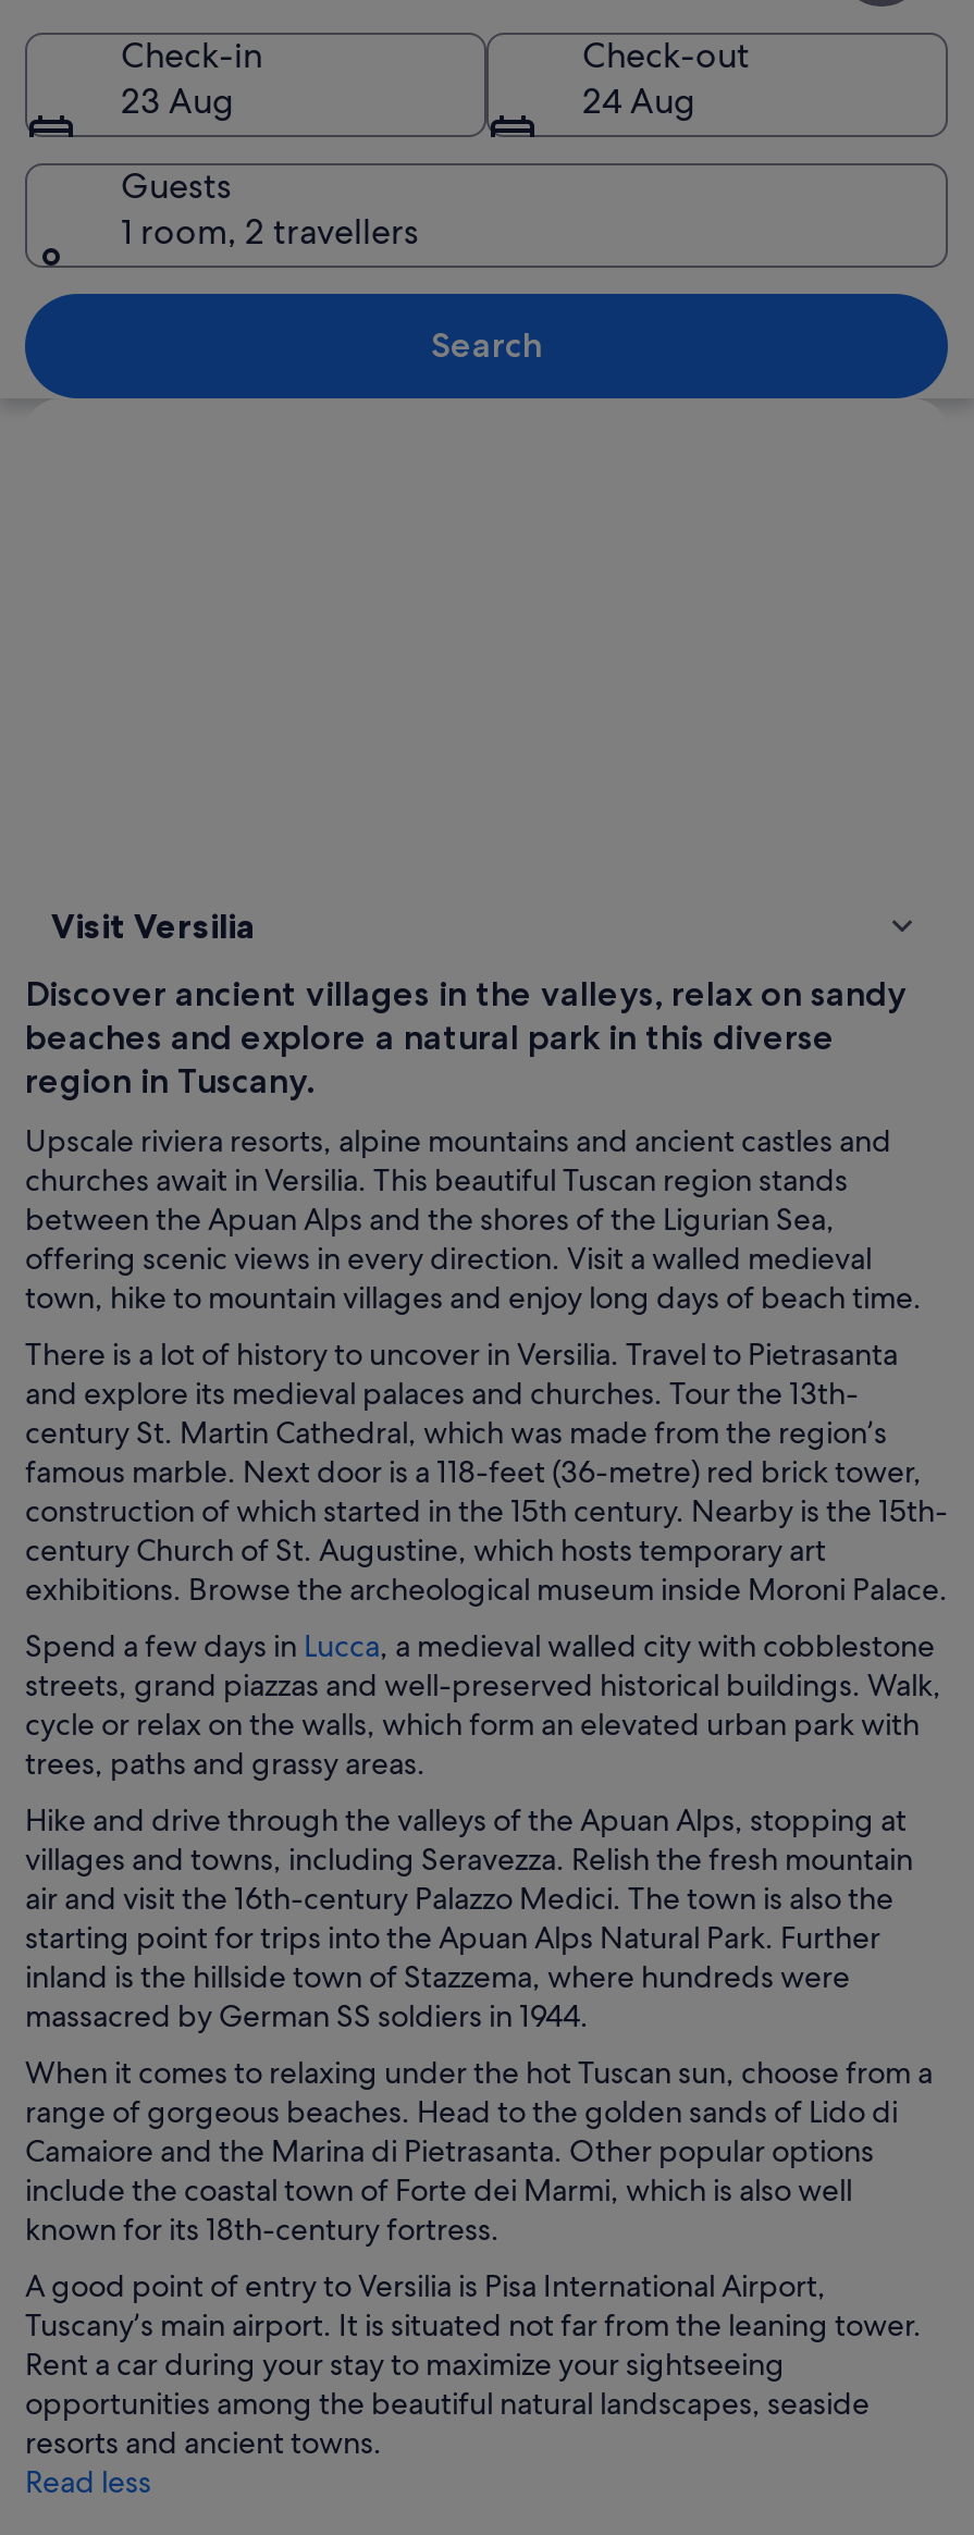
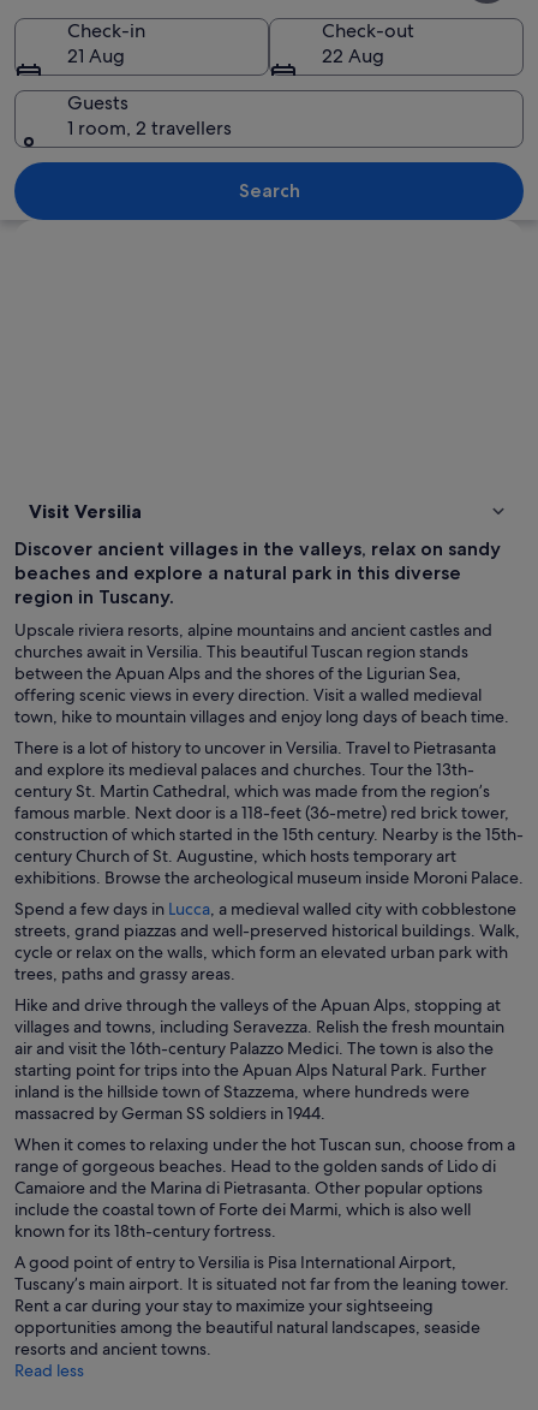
- 23 Aug
+ 21 Aug

- 24 Aug
+ 22 Aug
